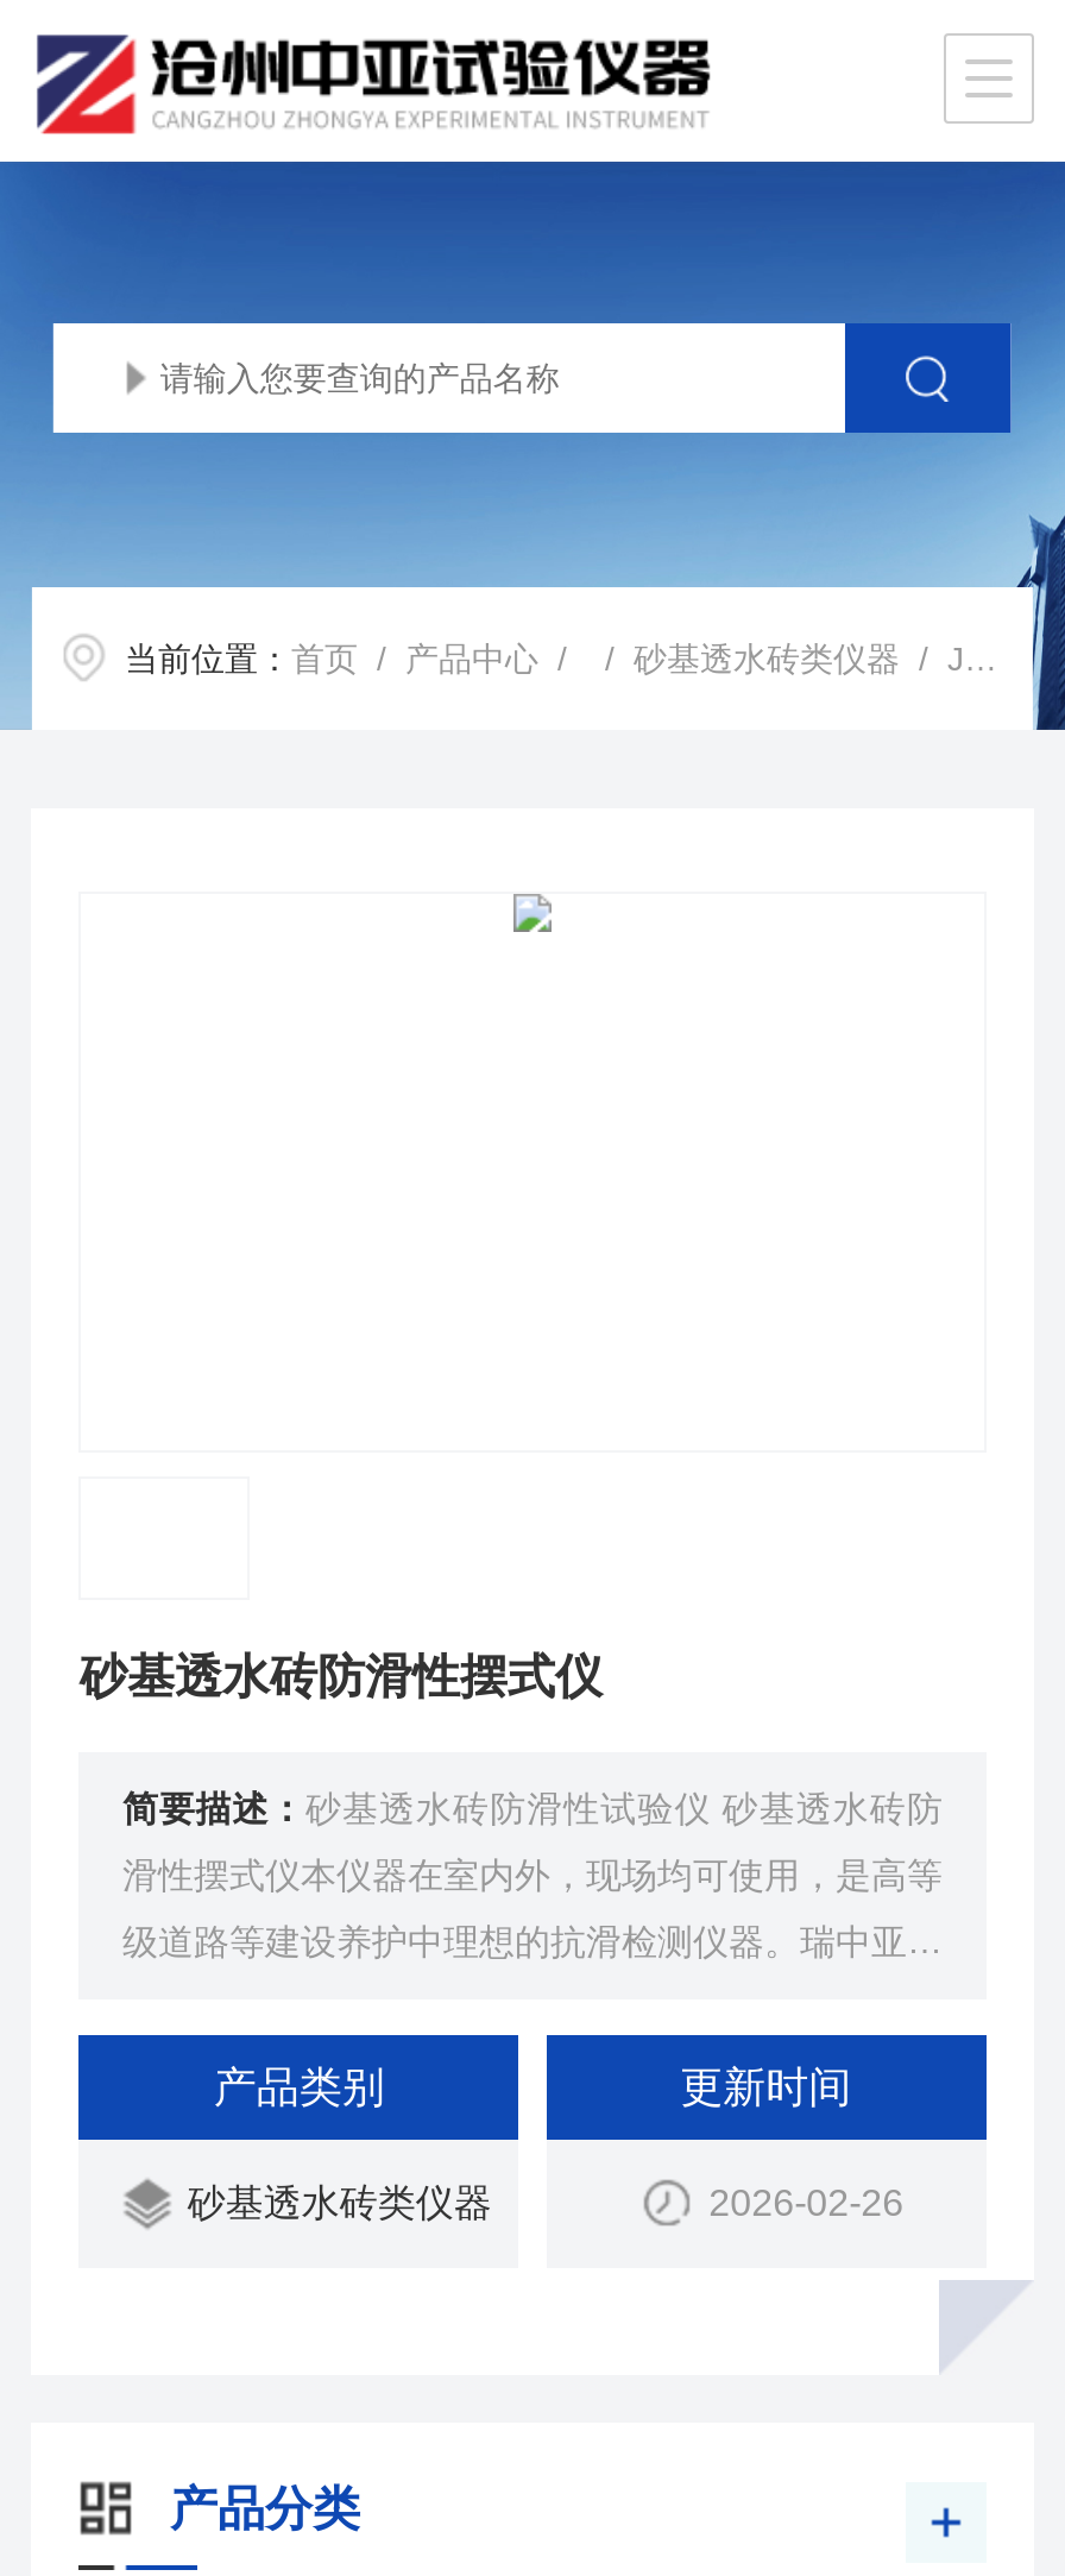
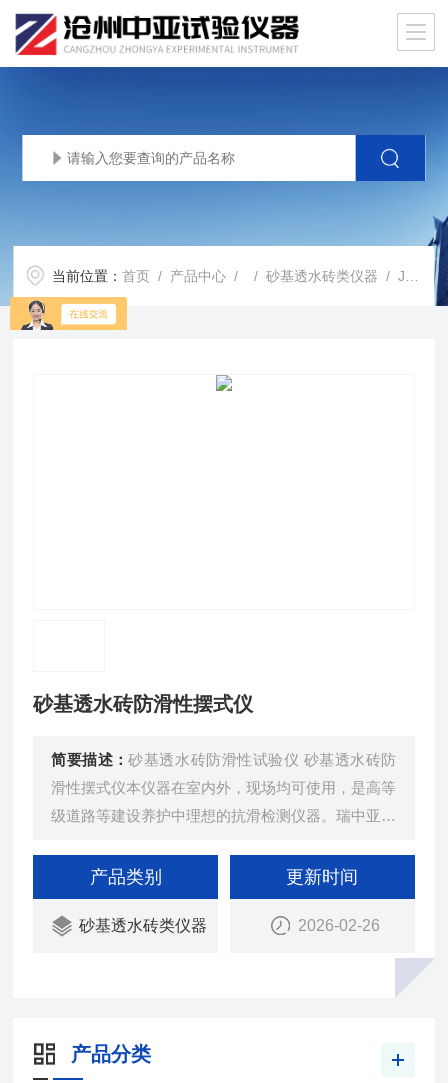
+ [image]
